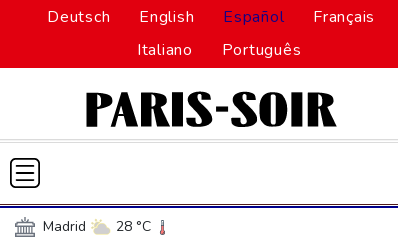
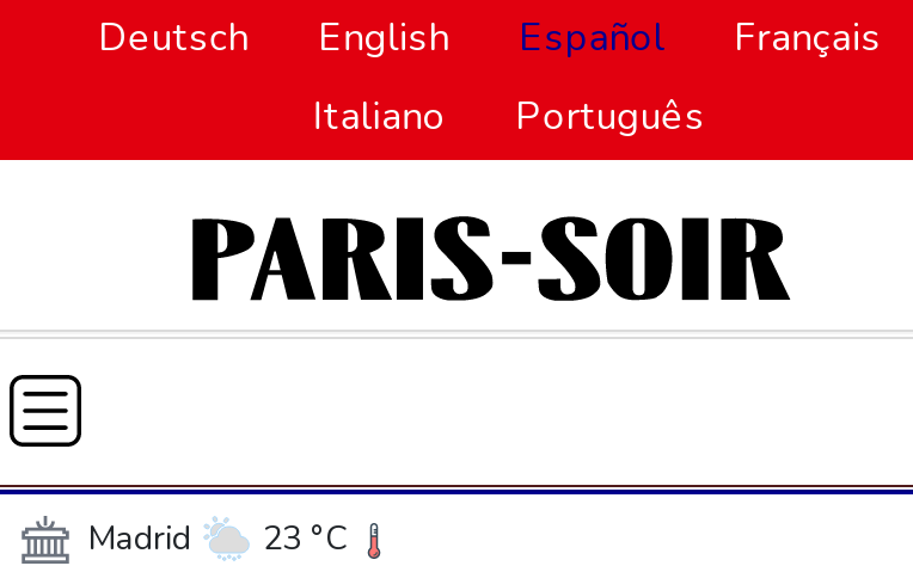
- Madrid 28 °C
+ Madrid 23 °C
